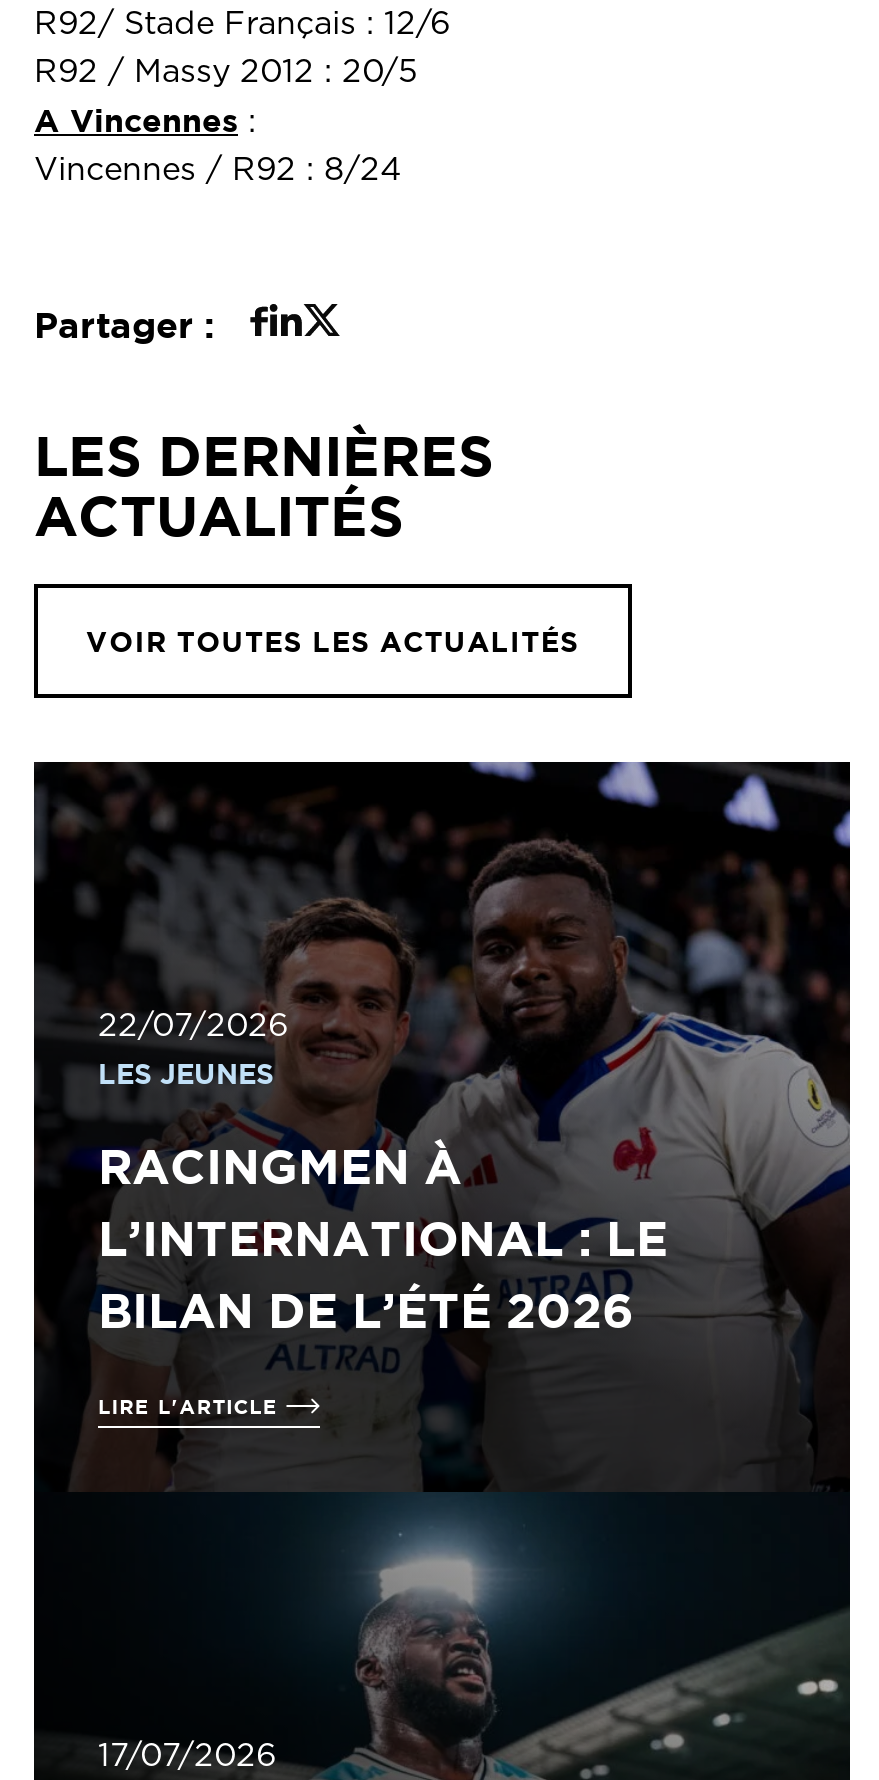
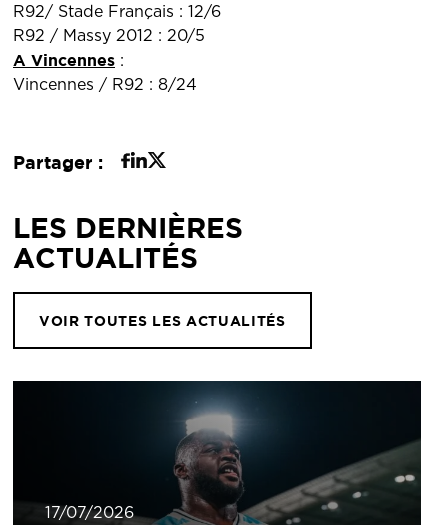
- [image]
- 22/07/2026
- LES JEUNES
- RACINGMEN À
- L’INTERNATIONAL : LE
- BILAN DE L’ÉTÉ 2026
- LIRE L'ARTICLE
